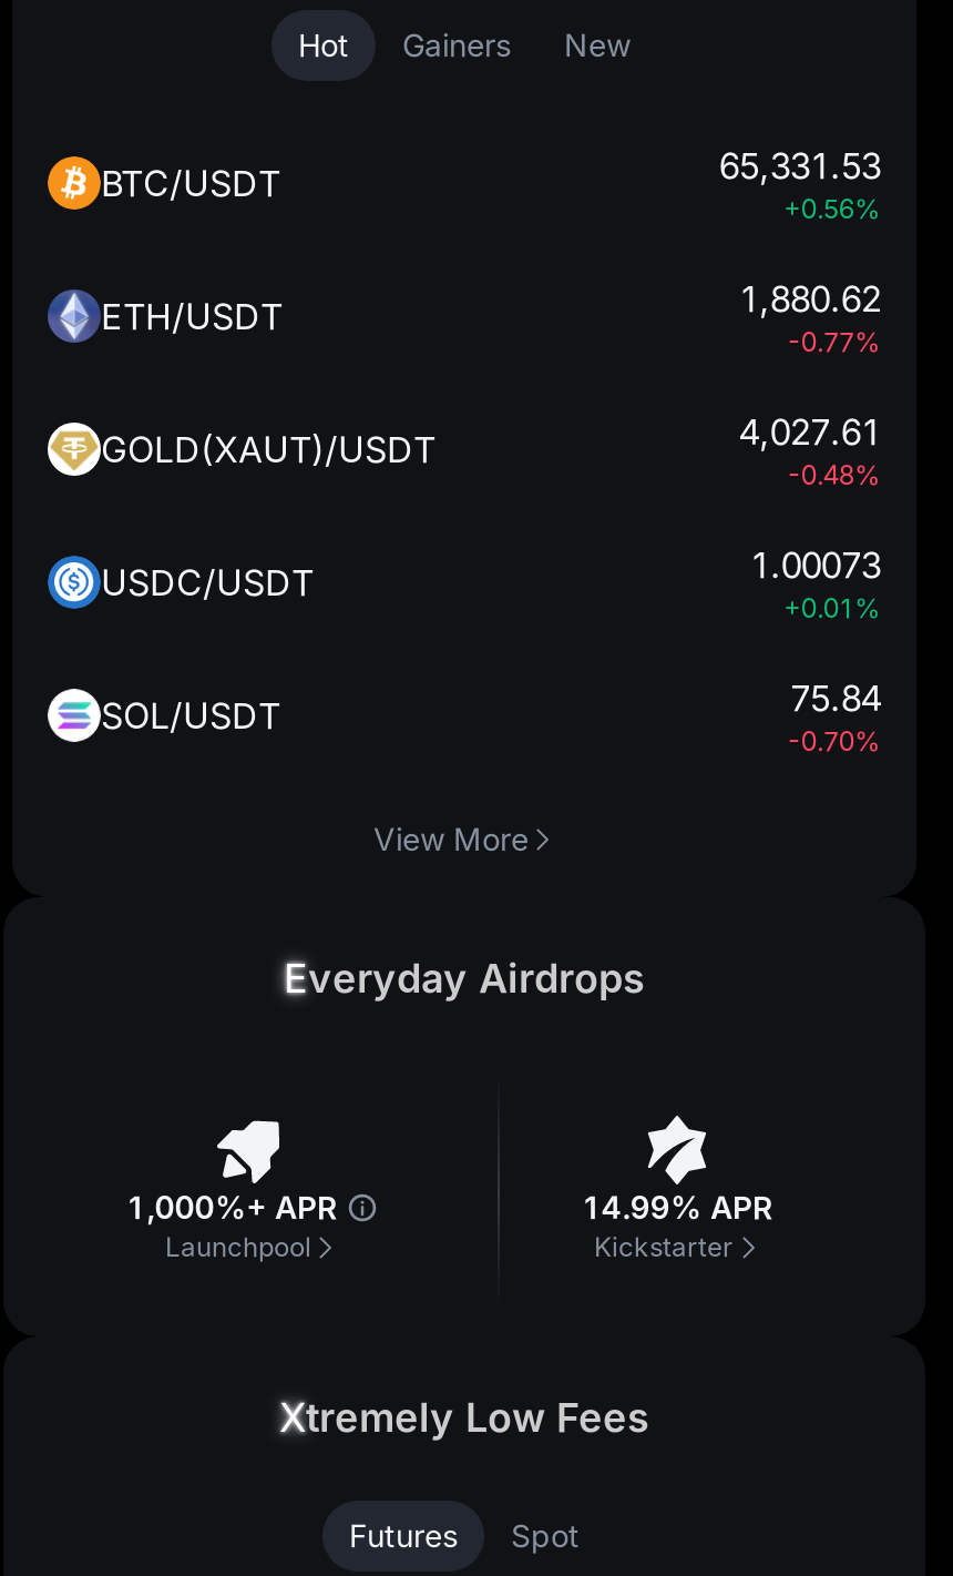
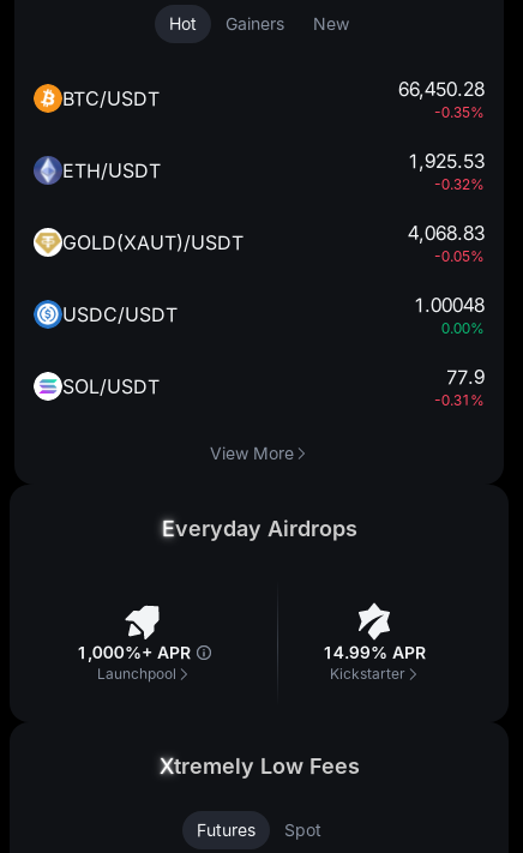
- 65,331.53
+ 66,450.28

- +0.56%
+ -0.35%

- 1,880.62
+ 1,925.53

- -0.77%
+ -0.32%

- 4,027.61
+ 4,068.83

- -0.48%
+ -0.05%

- 1.00073
+ 1.00048

- +0.01%
+ 0.00%

- 75.84
+ 77.9

- -0.70%
+ -0.31%
